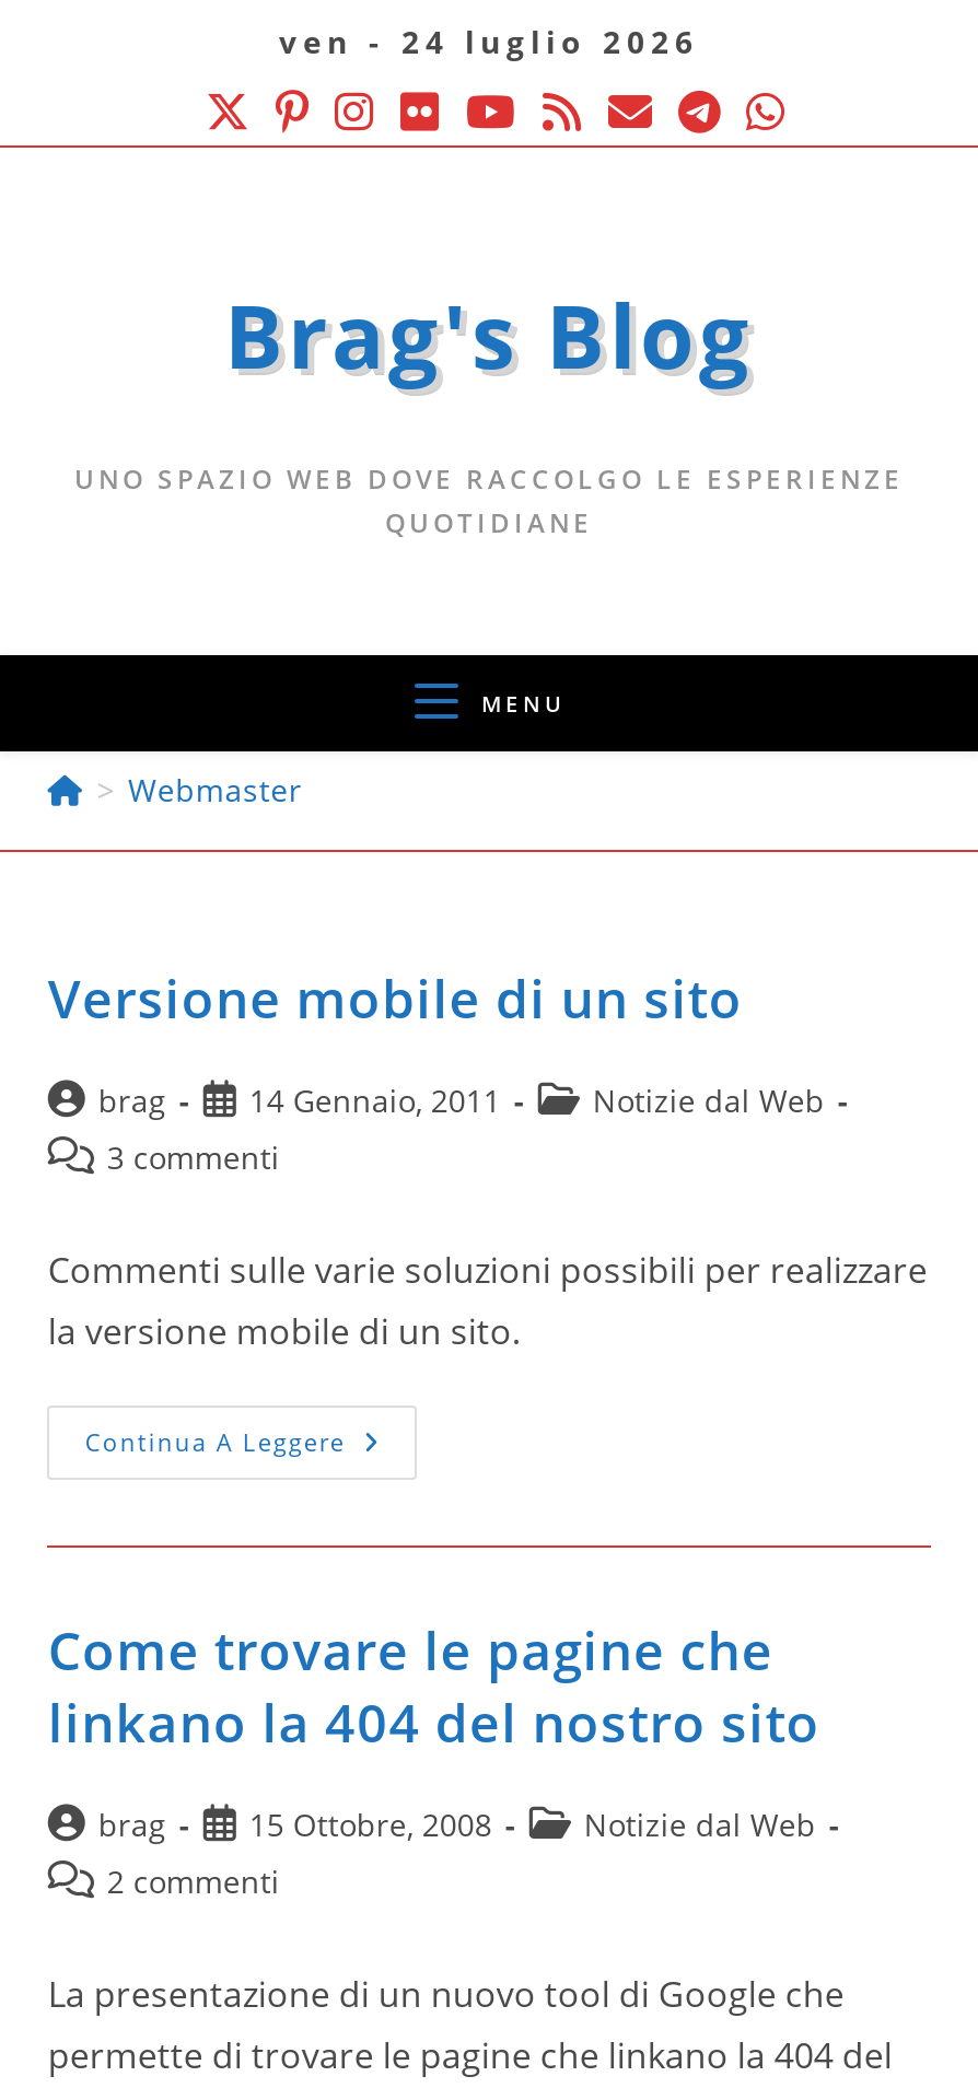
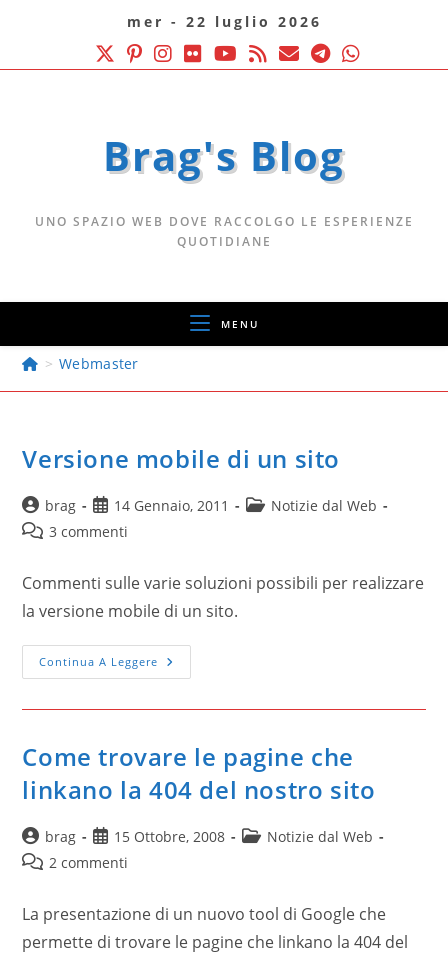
- ven - 24 luglio 2026
+ mer - 22 luglio 2026
